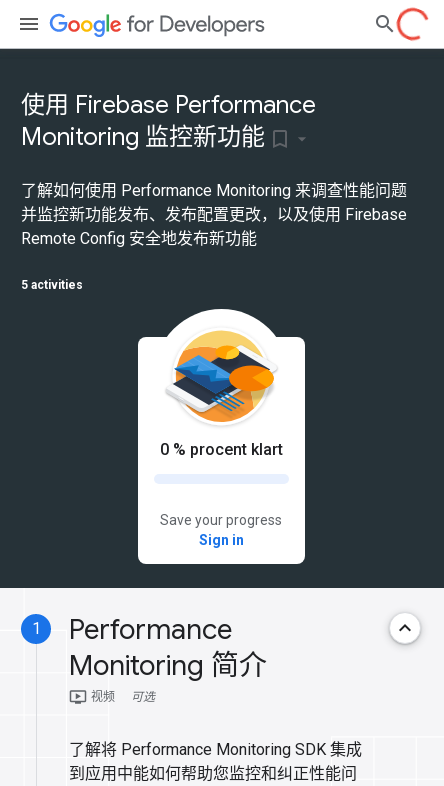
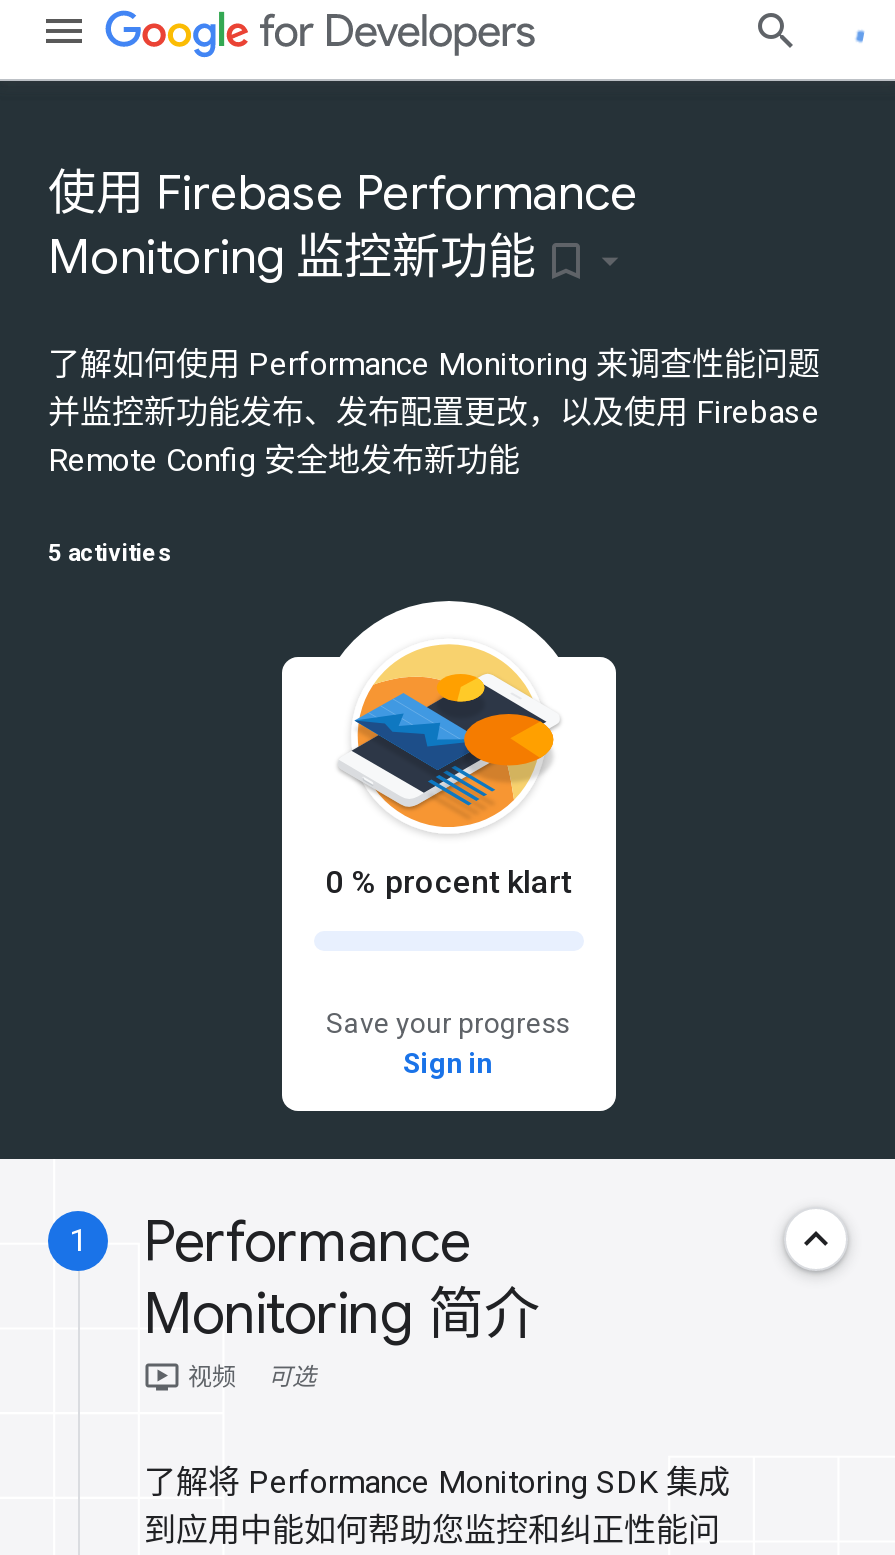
- [image]
